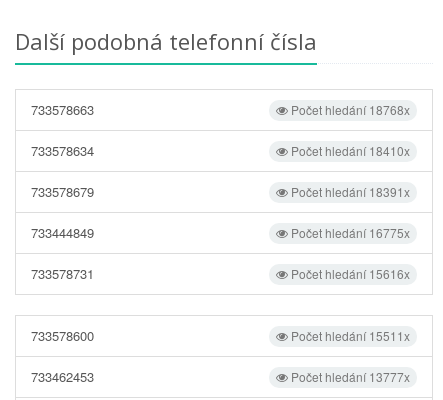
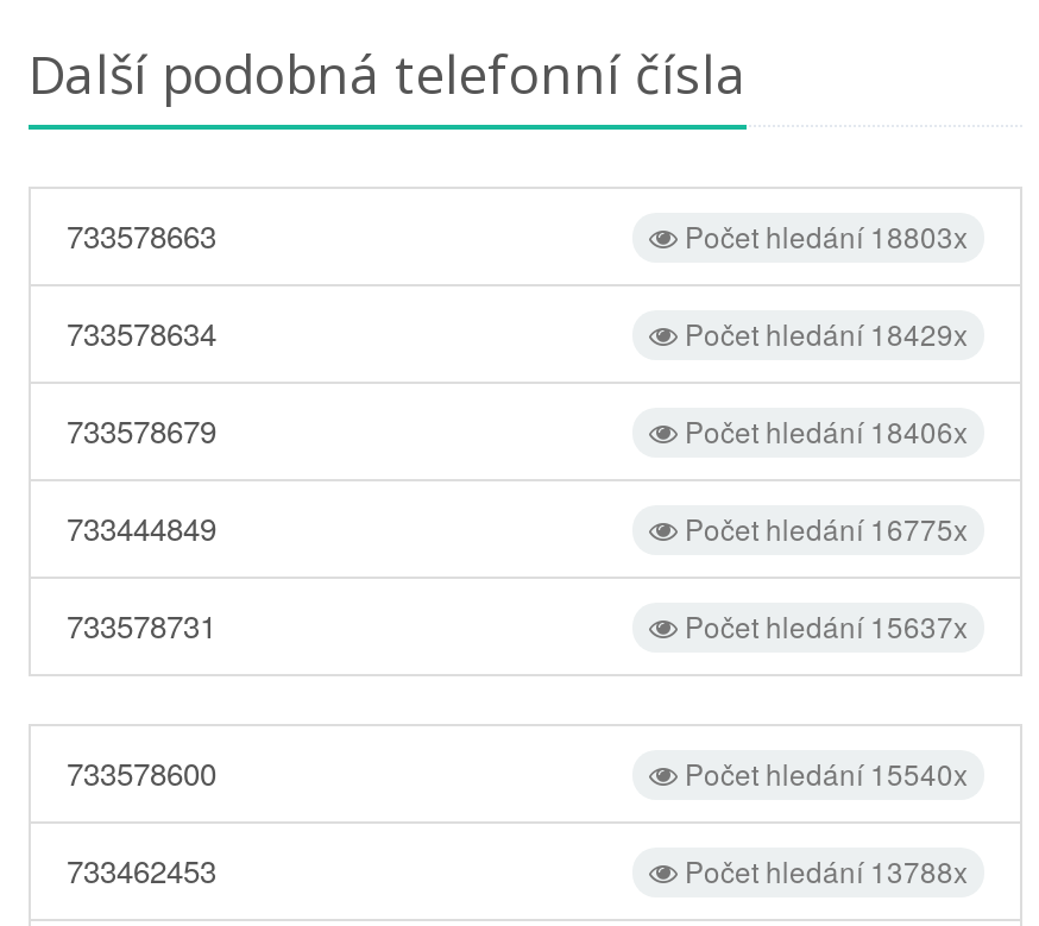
- Počet hledání 18768x
+ Počet hledání 18803x

- Počet hledání 18410x
+ Počet hledání 18429x

- Počet hledání 18391x
+ Počet hledání 18406x

- Počet hledání 15616x
+ Počet hledání 15637x

- Počet hledání 15511x
+ Počet hledání 15540x

- Počet hledání 13777x
+ Počet hledání 13788x
